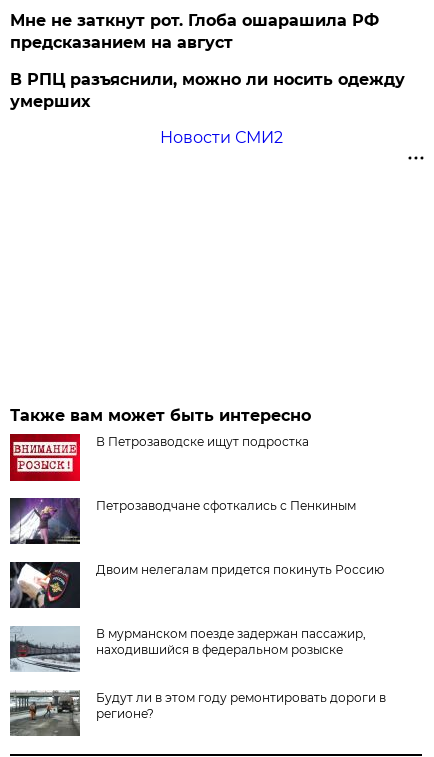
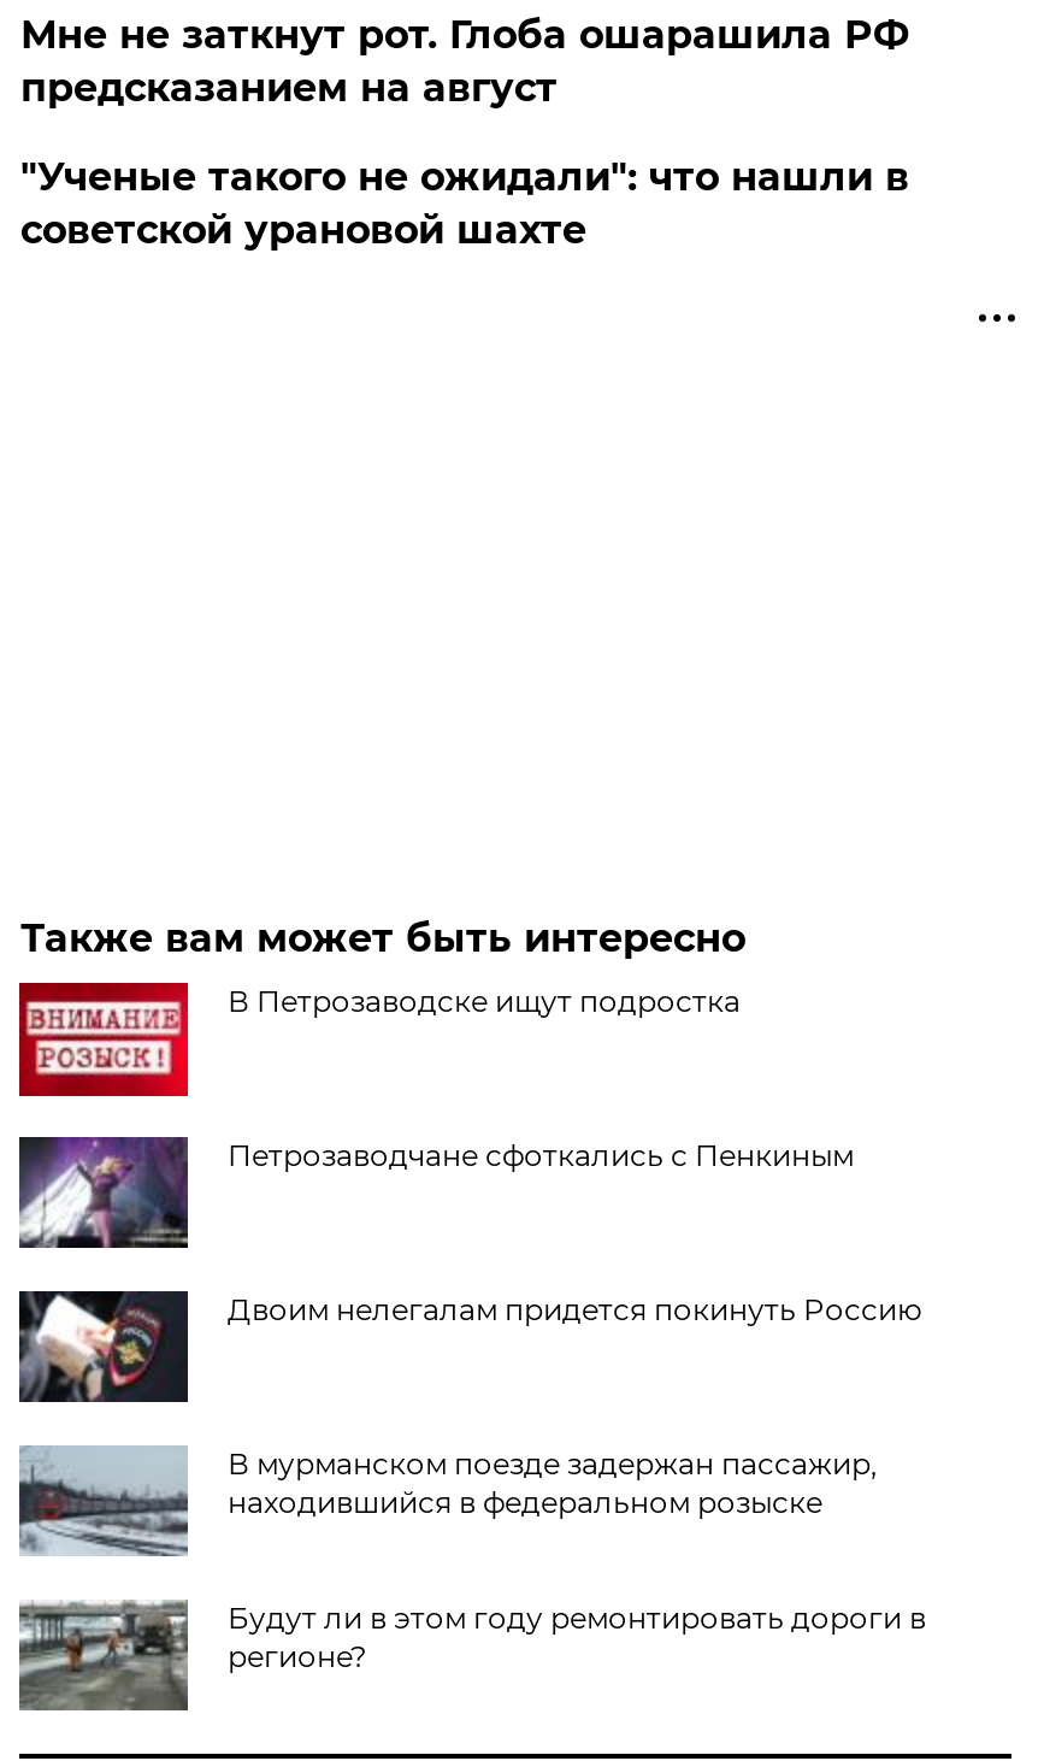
- В РПЦ разъяснили, можно ли носить одежду
- умерших
- Новости СМИ2
+ "Ученые такого не ожидали": что нашли в
+ советской урановой шахте
